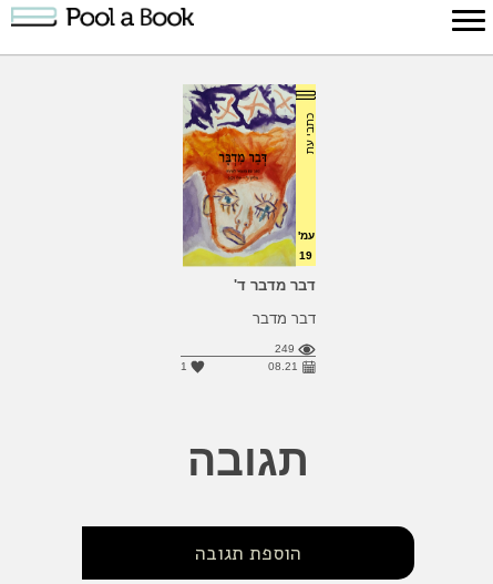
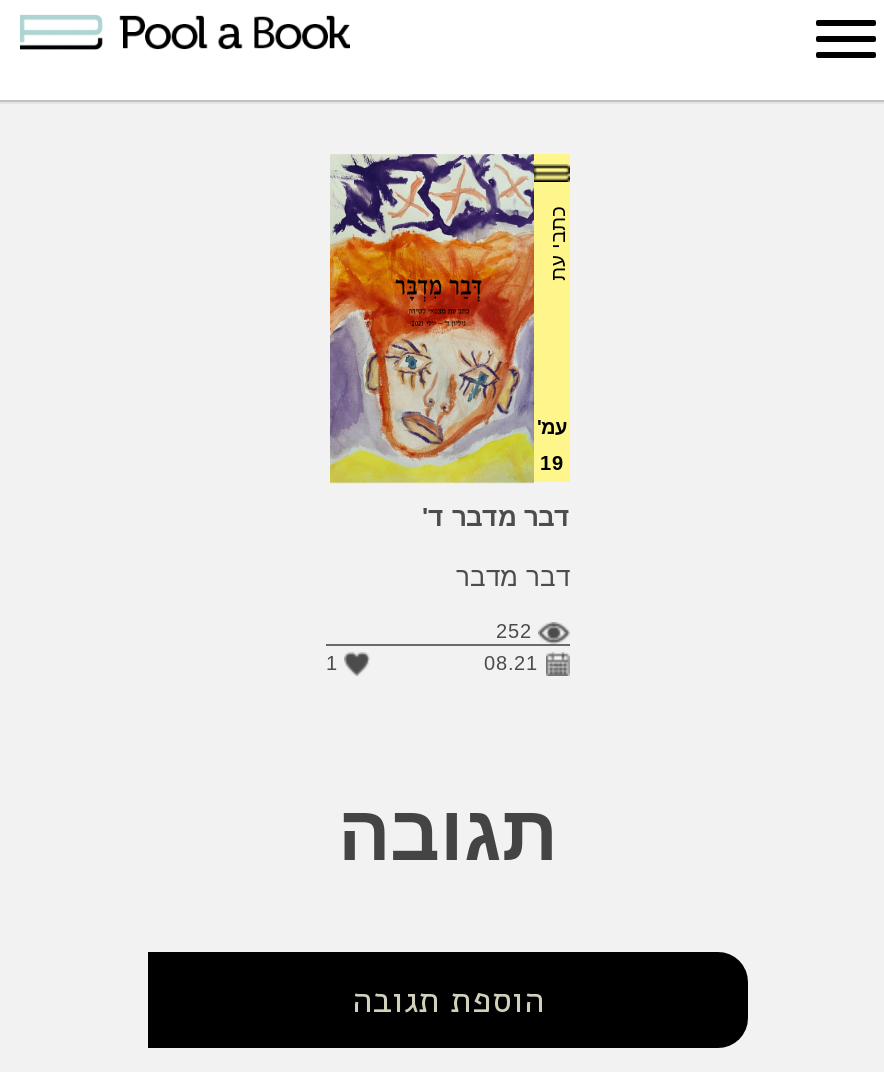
- 249
+ 252
